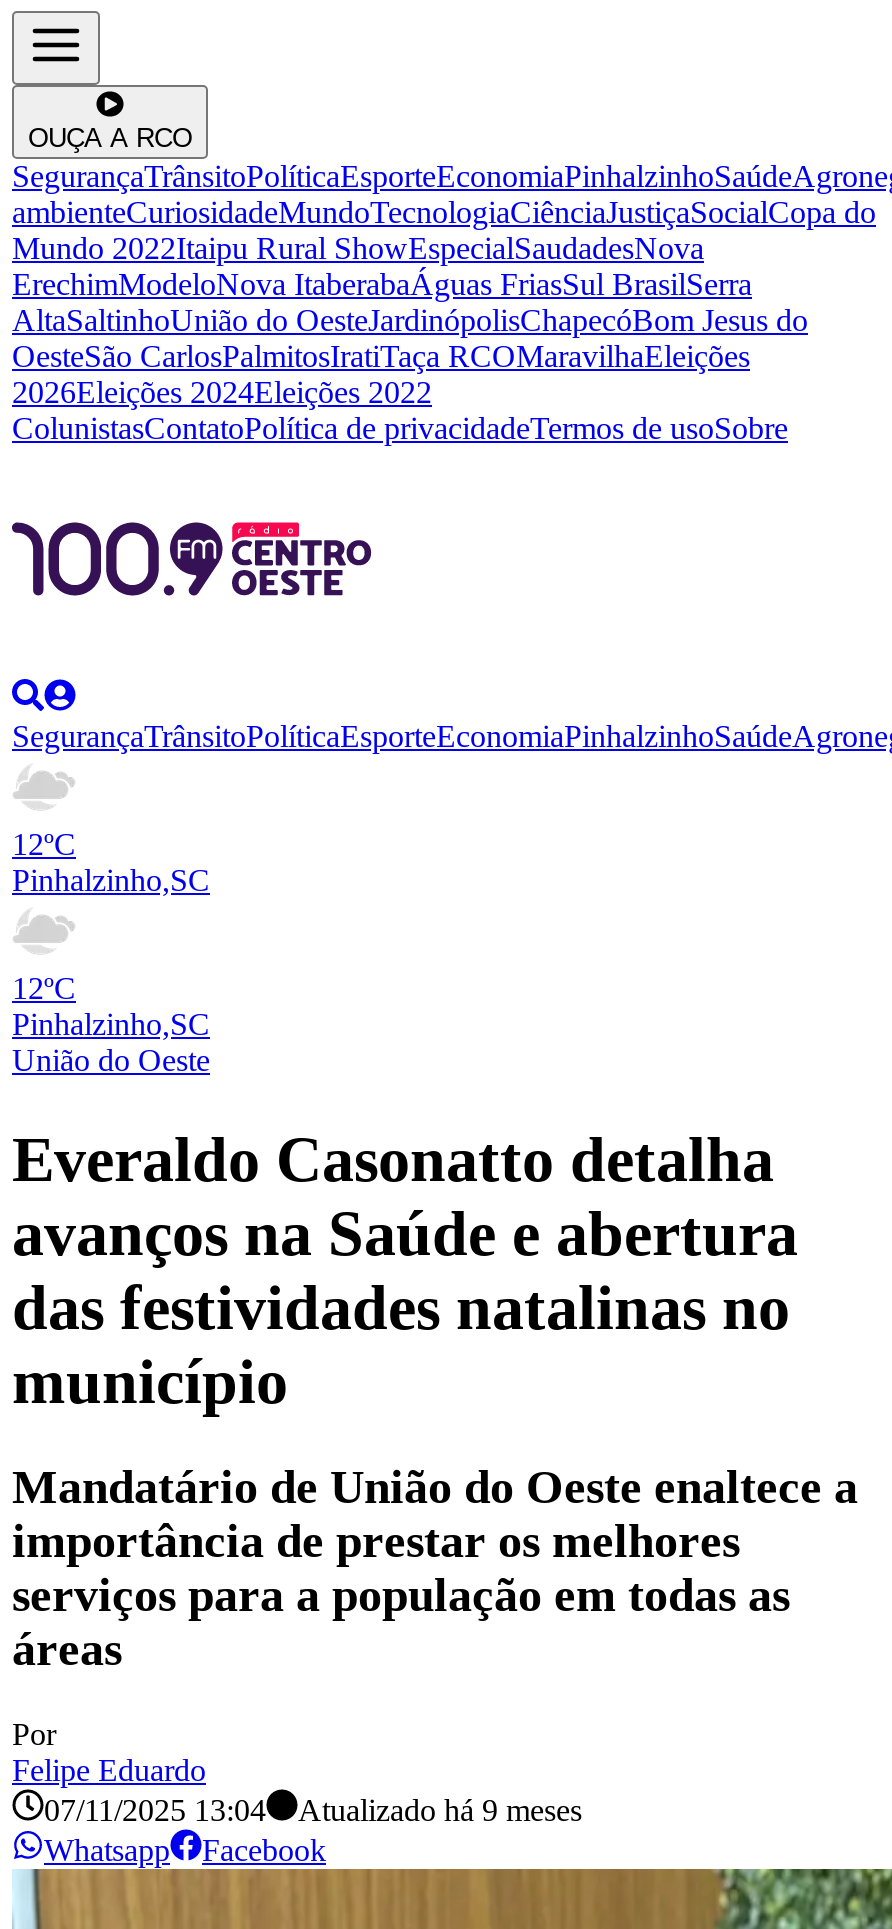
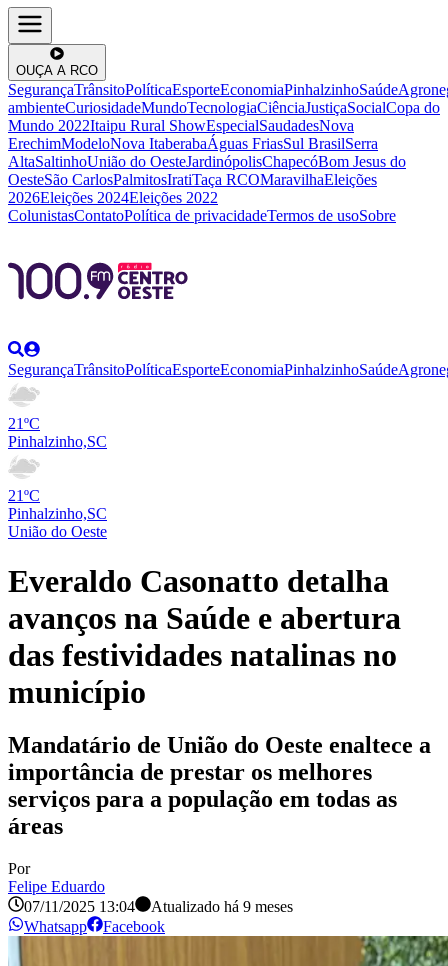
- 12ºC
+ 21ºC

- 12ºC
+ 21ºC
